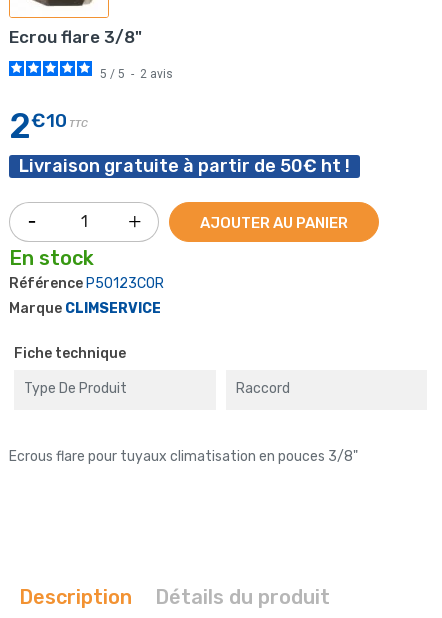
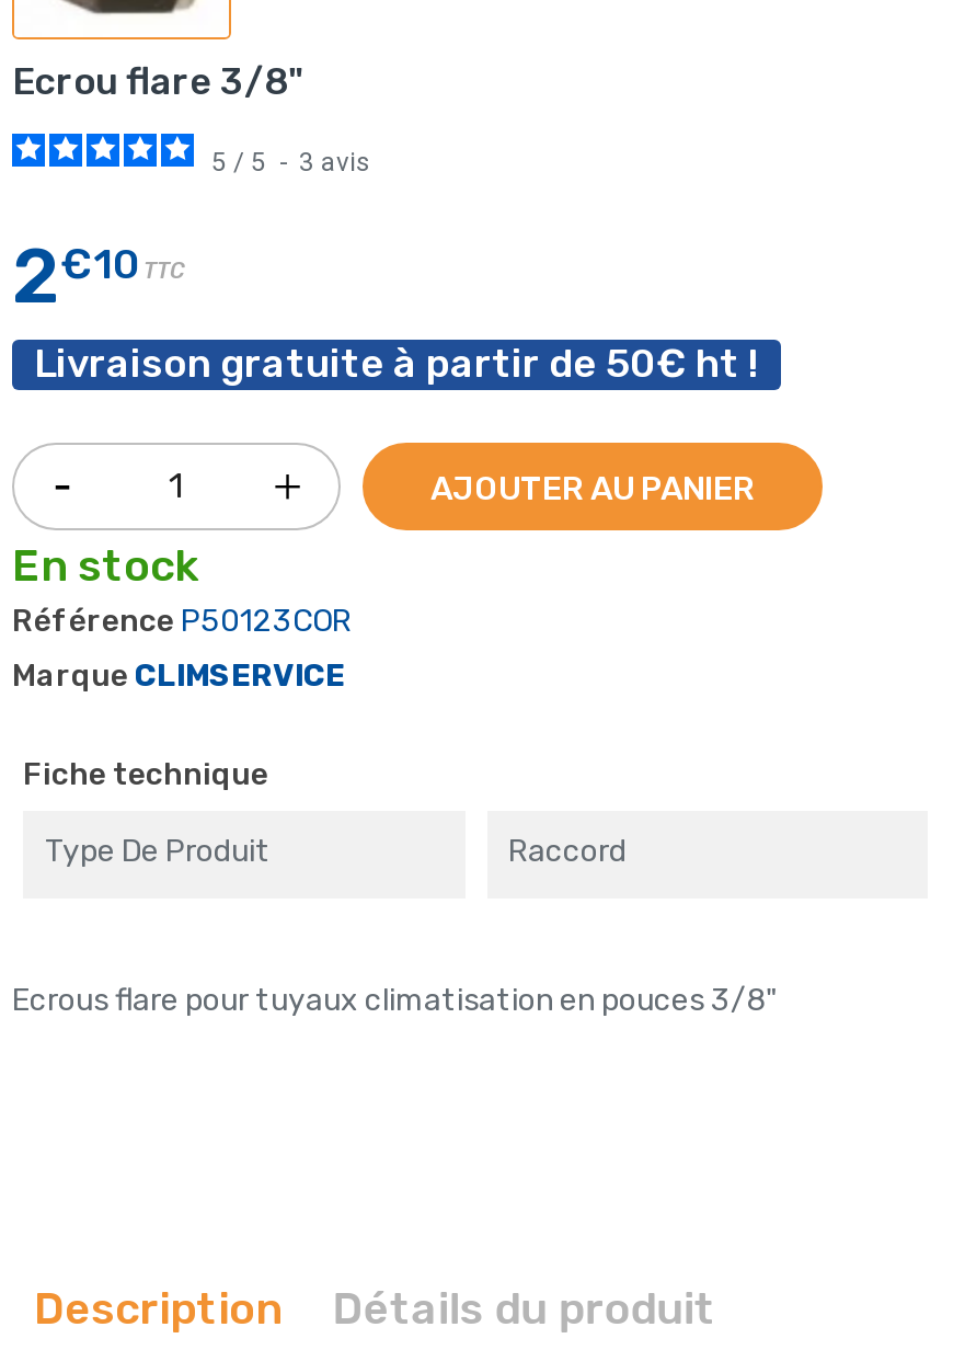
- 5 / 5 - 2 avis
+ 5 / 5 - 3 avis
